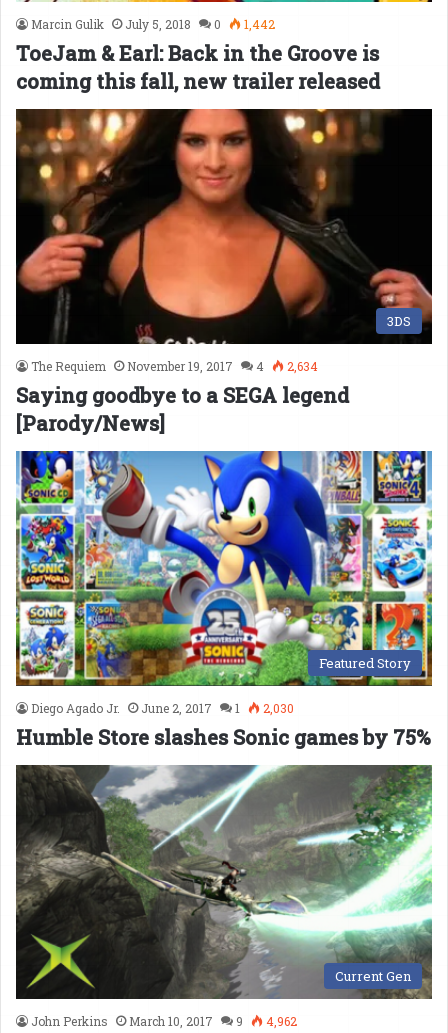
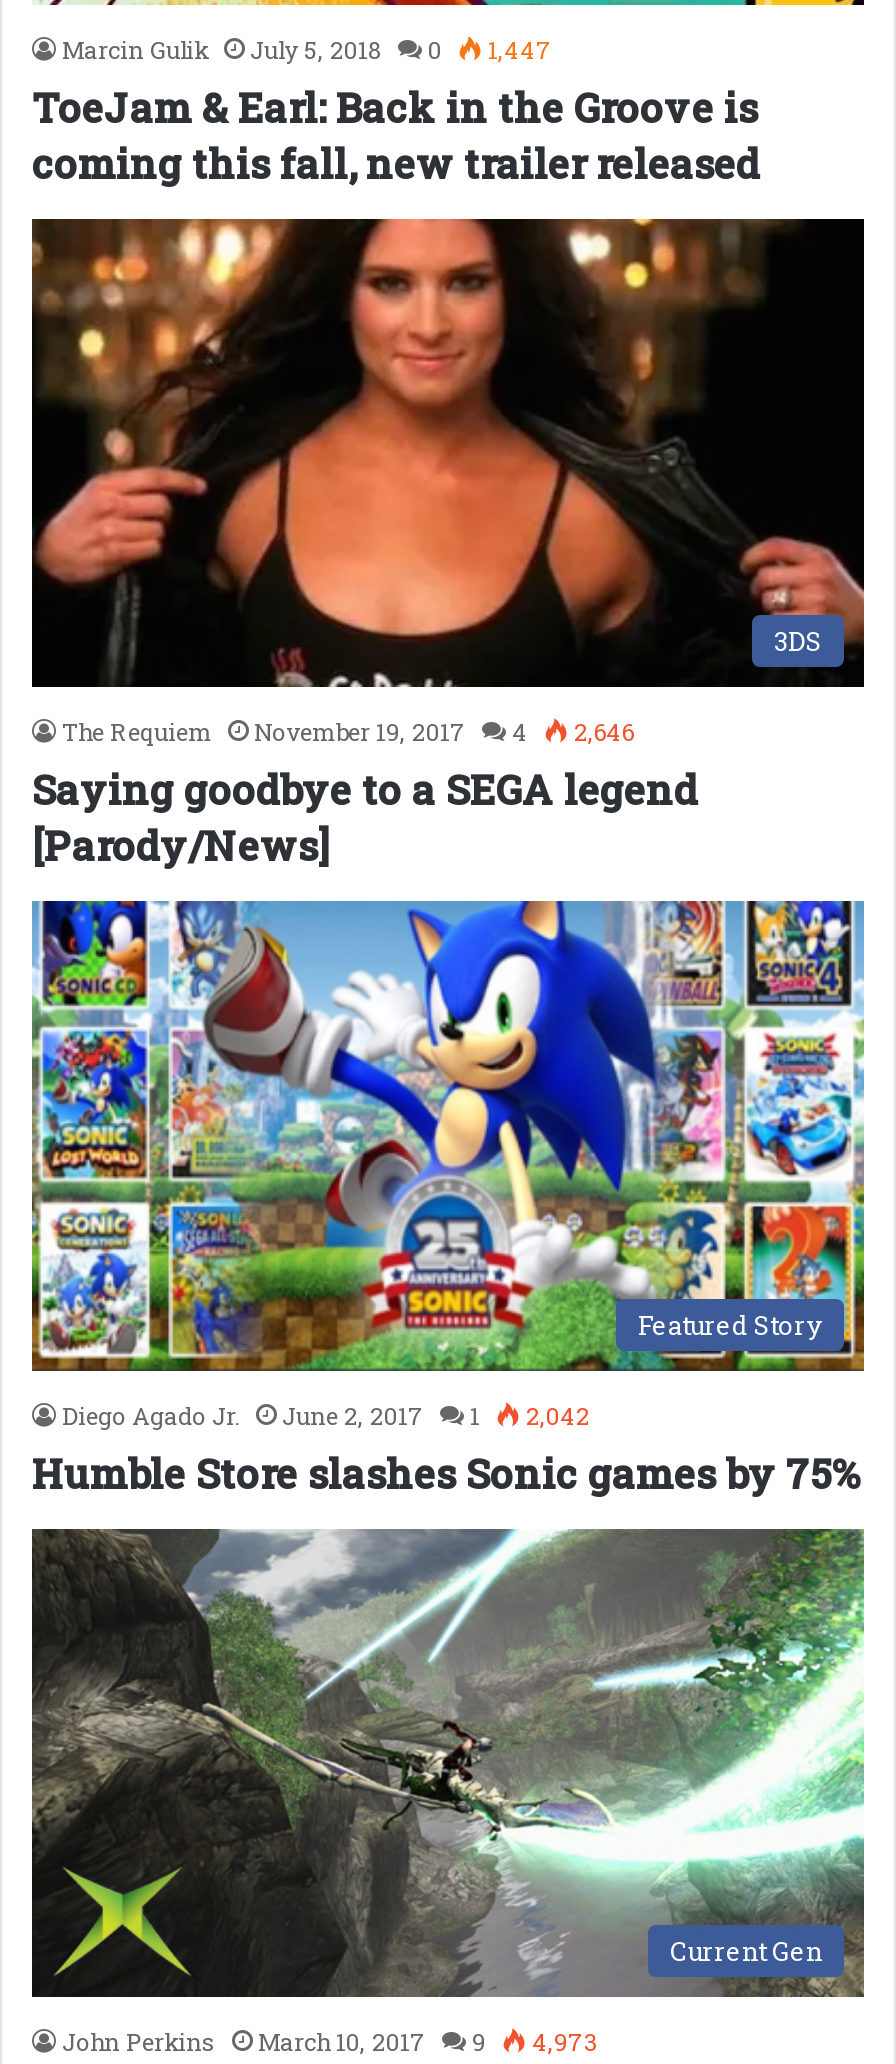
- Marcin Gulik July 5, 2018 0 1,442
+ Marcin Gulik July 5, 2018 0 1,447

- The Requiem November 19, 2017 4 2,634
+ The Requiem November 19, 2017 4 2,646

- Diego Agado Jr. June 2, 2017 1 2,030
+ Diego Agado Jr. June 2, 2017 1 2,042

- John Perkins March 10, 2017 9 4,962
+ John Perkins March 10, 2017 9 4,973
